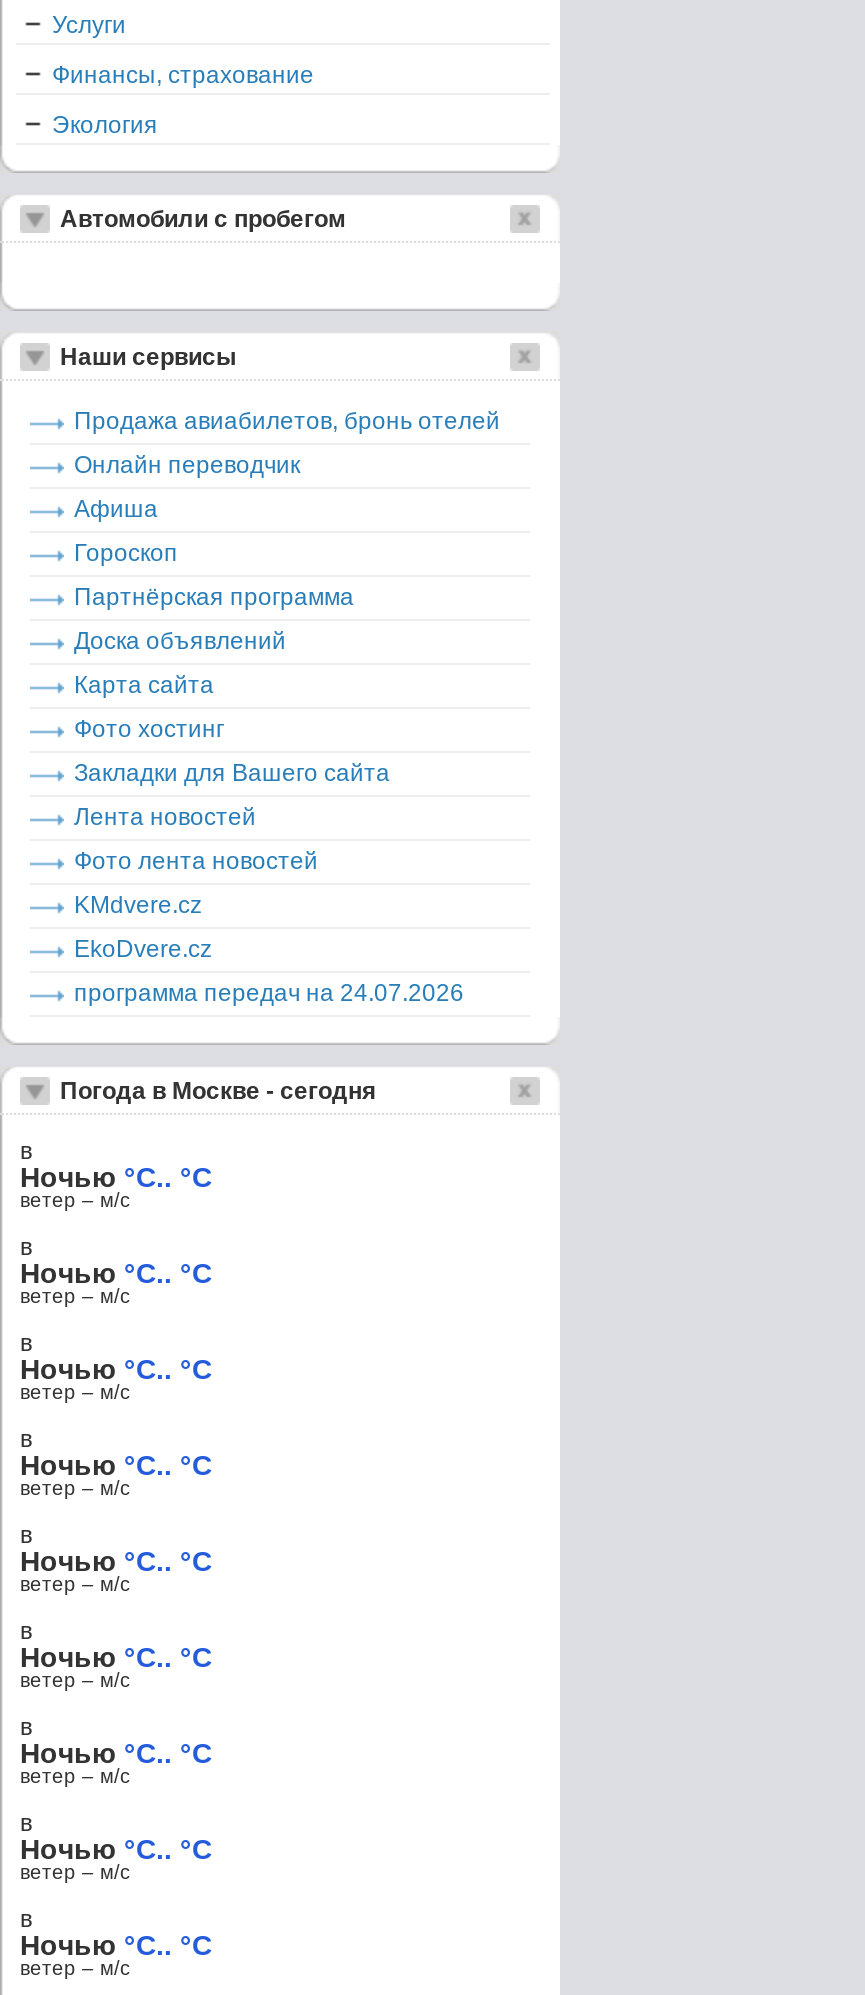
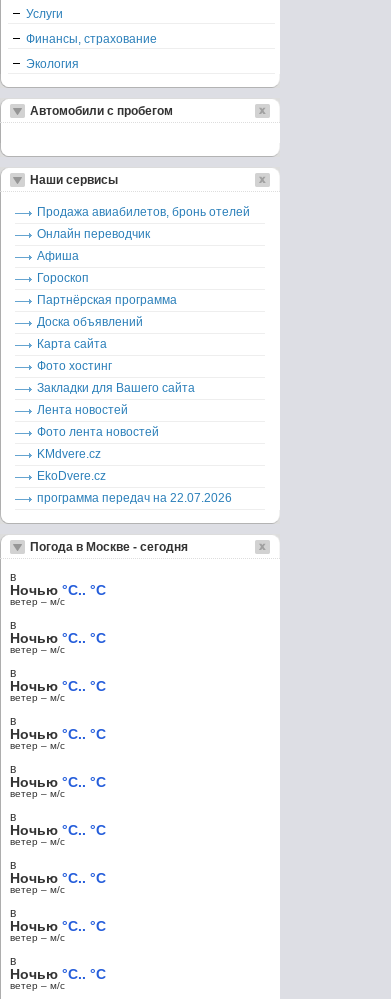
- программа передач на 24.07.2026
+ программа передач на 22.07.2026
